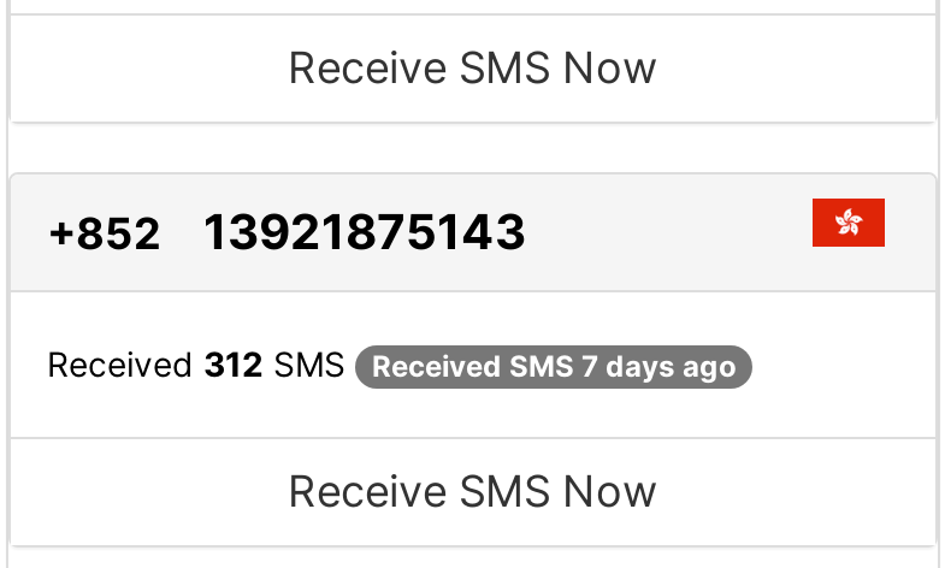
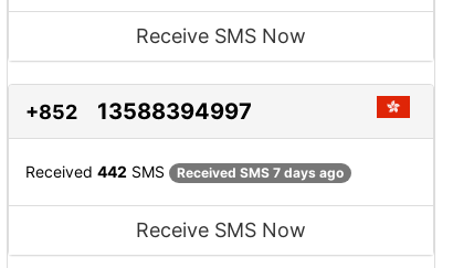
- +852 13921875143
+ +852 13588394997

- Received 312 SMS Received SMS 7 days ago
+ Received 442 SMS Received SMS 7 days ago
